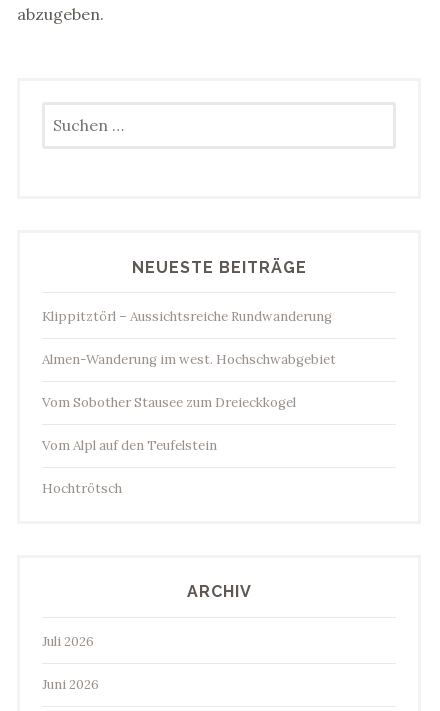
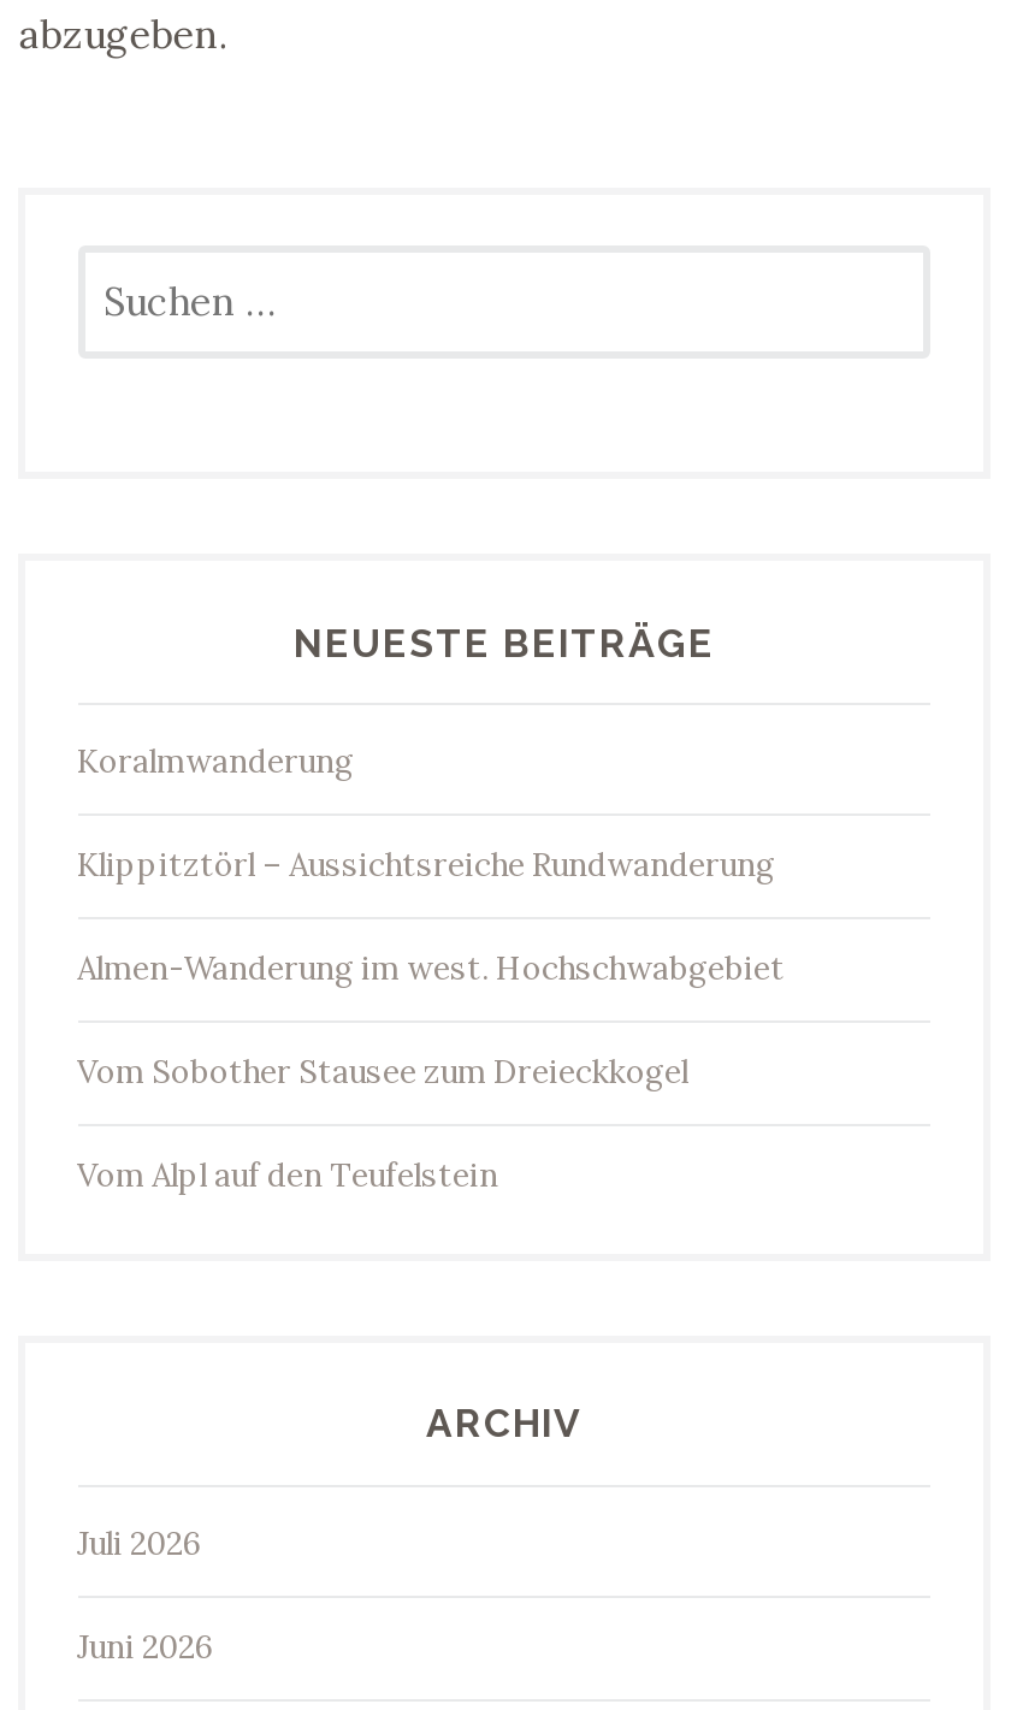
+ Koralmwanderung

moved down: Klippitztörl – Aussichtsreiche Rundwanderung | Almen-Wanderung im west. Hochschwabgebiet | Vom Sobother Stausee zum Dreieckkogel | Vom Alpl auf den Teufelstein

- Hochtrötsch
